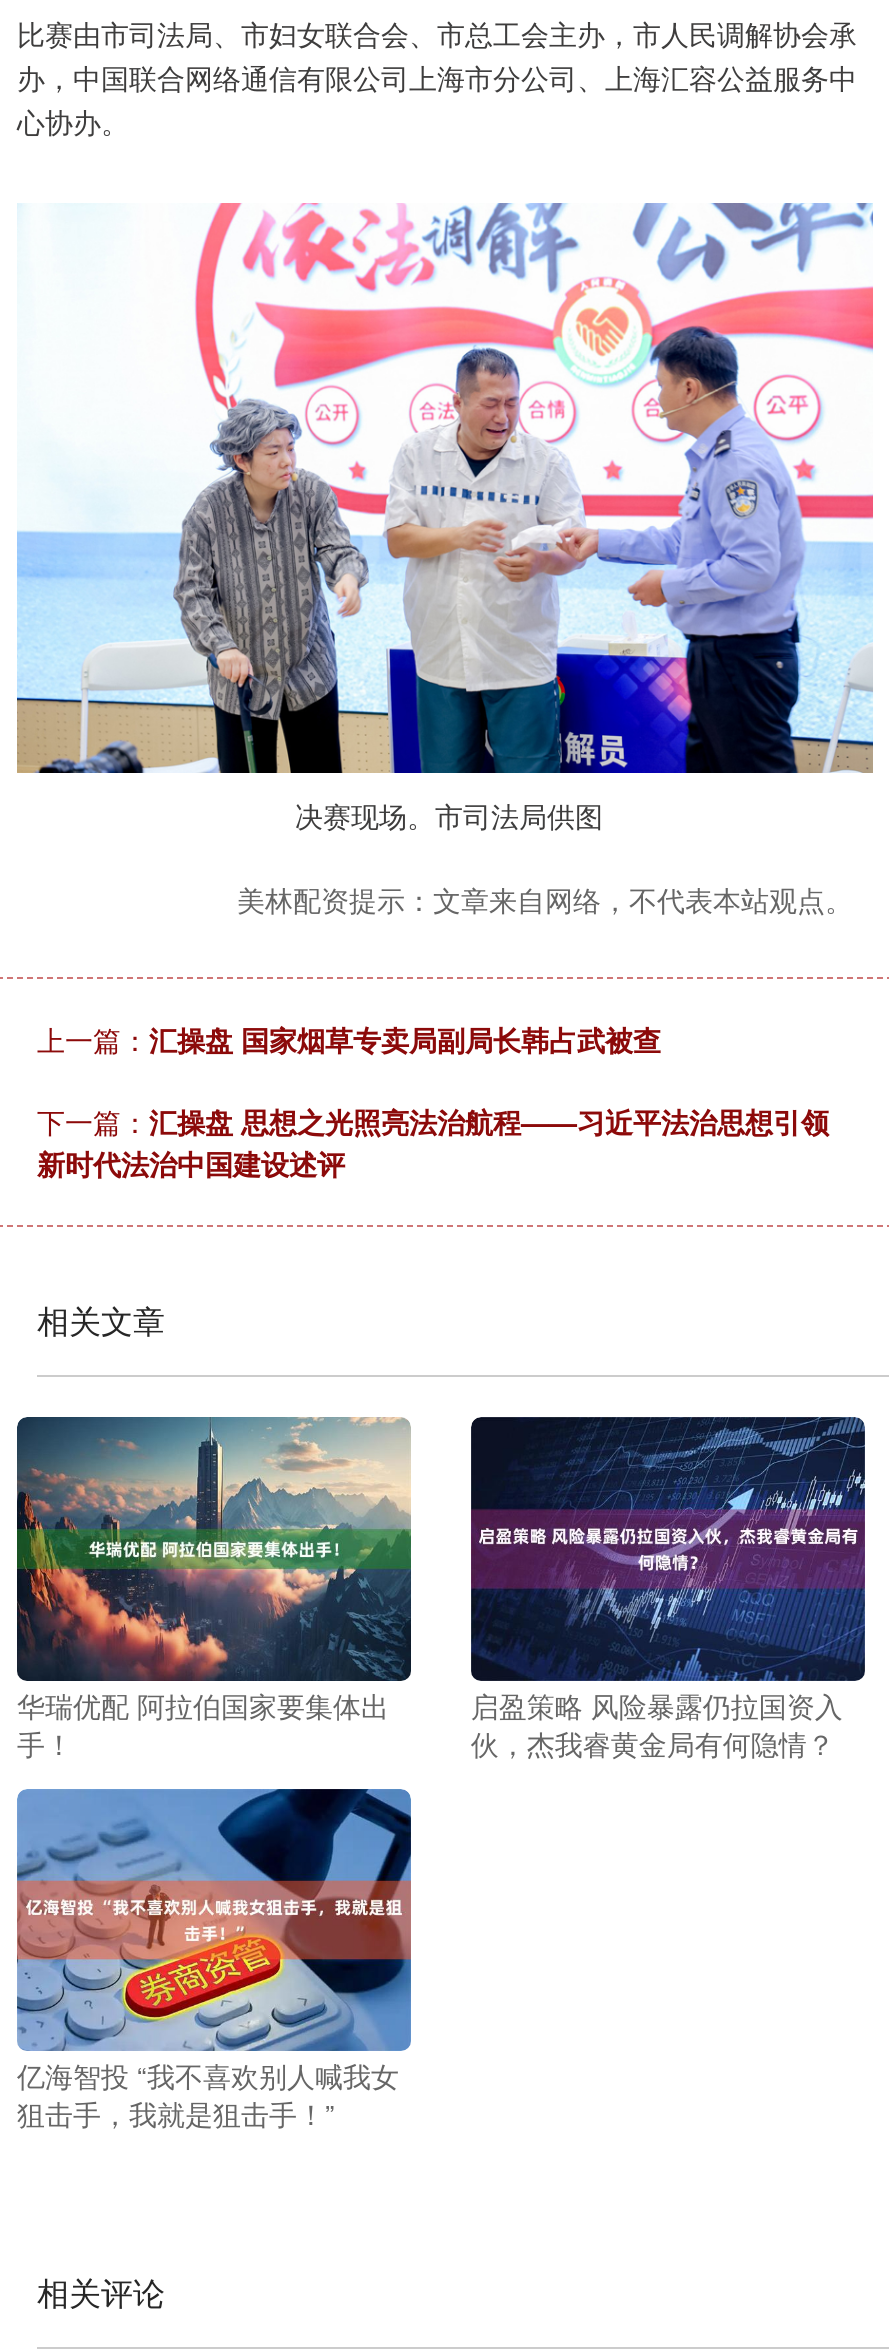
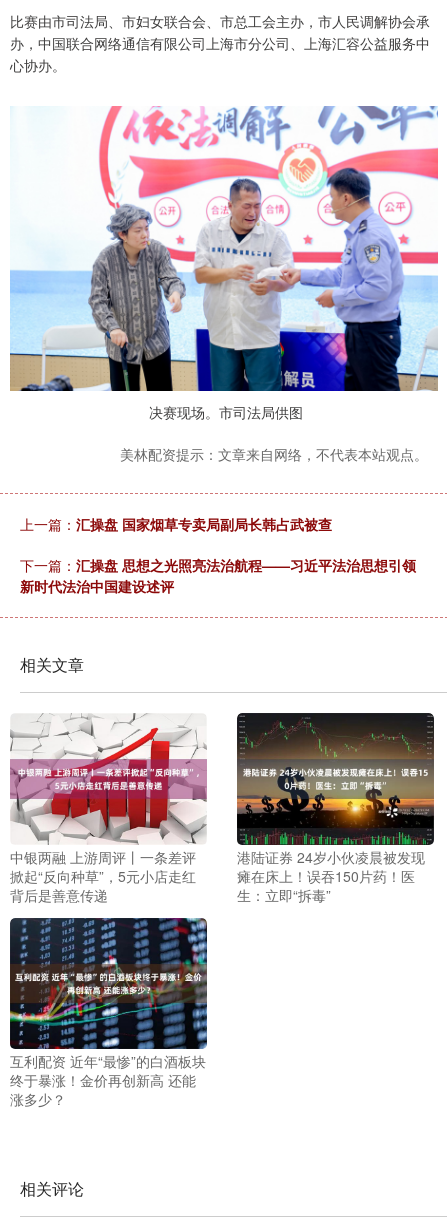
- [image]
+ [image]

- [image]
+ [image]

- 华瑞优配 阿拉伯国家要集体出
- 手！
+ 中银两融 上游周评丨一条差评
+ 掀起“反向种草”，5元小店走红
+ 背后是善意传递

- 启盈策略 风险暴露仍拉国资入
- 伙，杰我睿黄金局有何隐情？
+ 港陆证券 24岁小伙凌晨被发现
+ 瘫在床上！误吞150片药！医
+ 生：立即“拆毒”

- [image]
- 亿海智投 “我不喜欢别人喊我女
- 狙击手，我就是狙击手！”
+ [image]
+ 互利配资 近年“最惨”的白酒板块
+ 终于暴涨！金价再创新高 还能
+ 涨多少？
